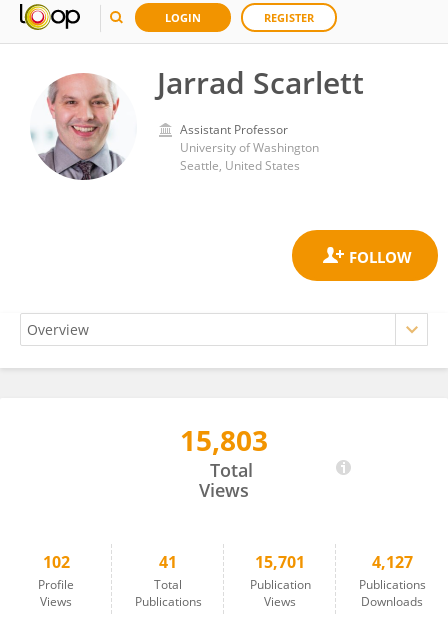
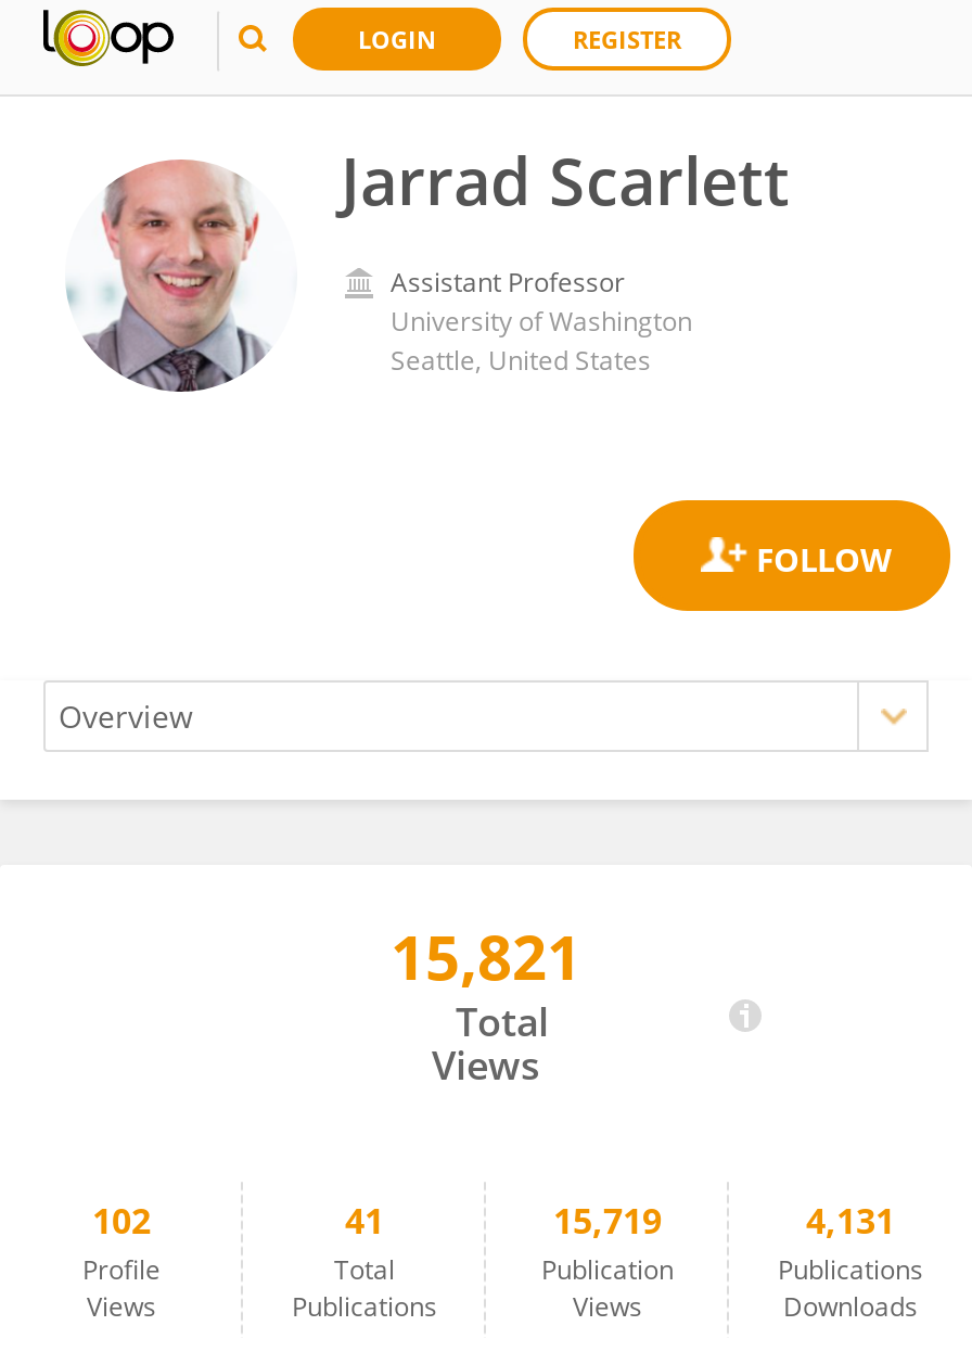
- 15,803
+ 15,821

- 15,701
+ 15,719

- 4,127
+ 4,131
